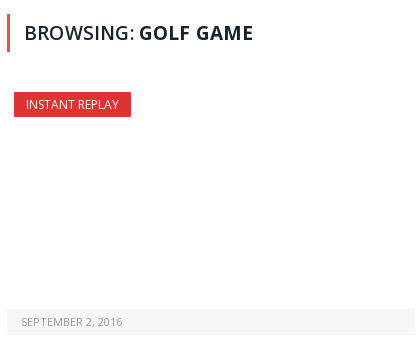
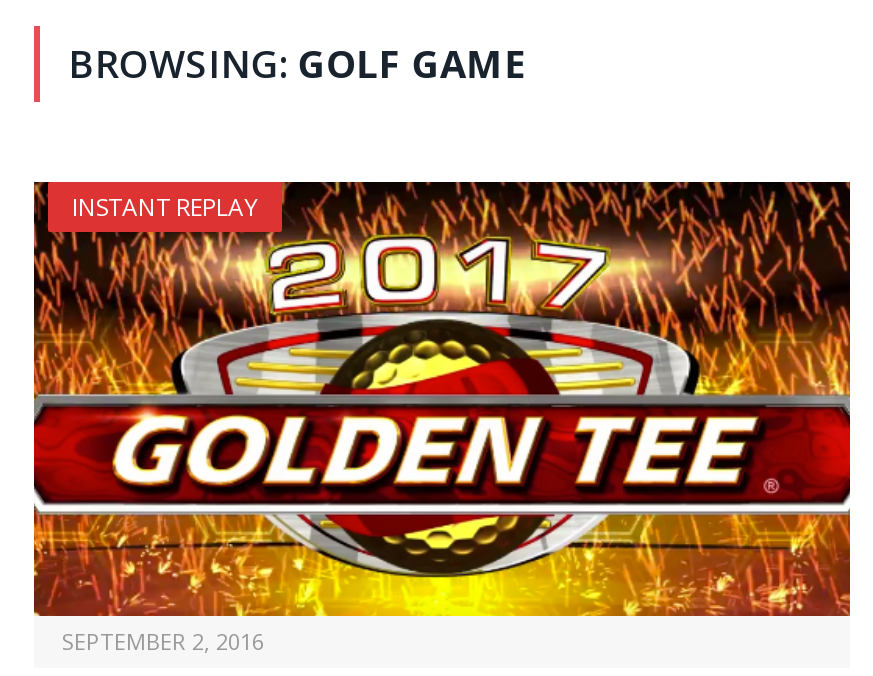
+ [image]
